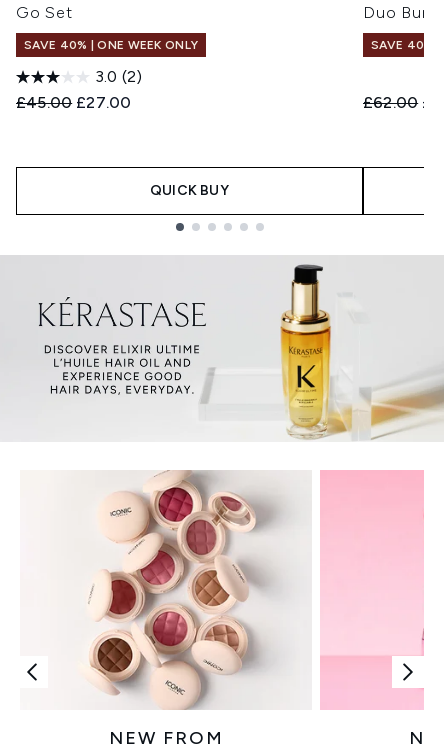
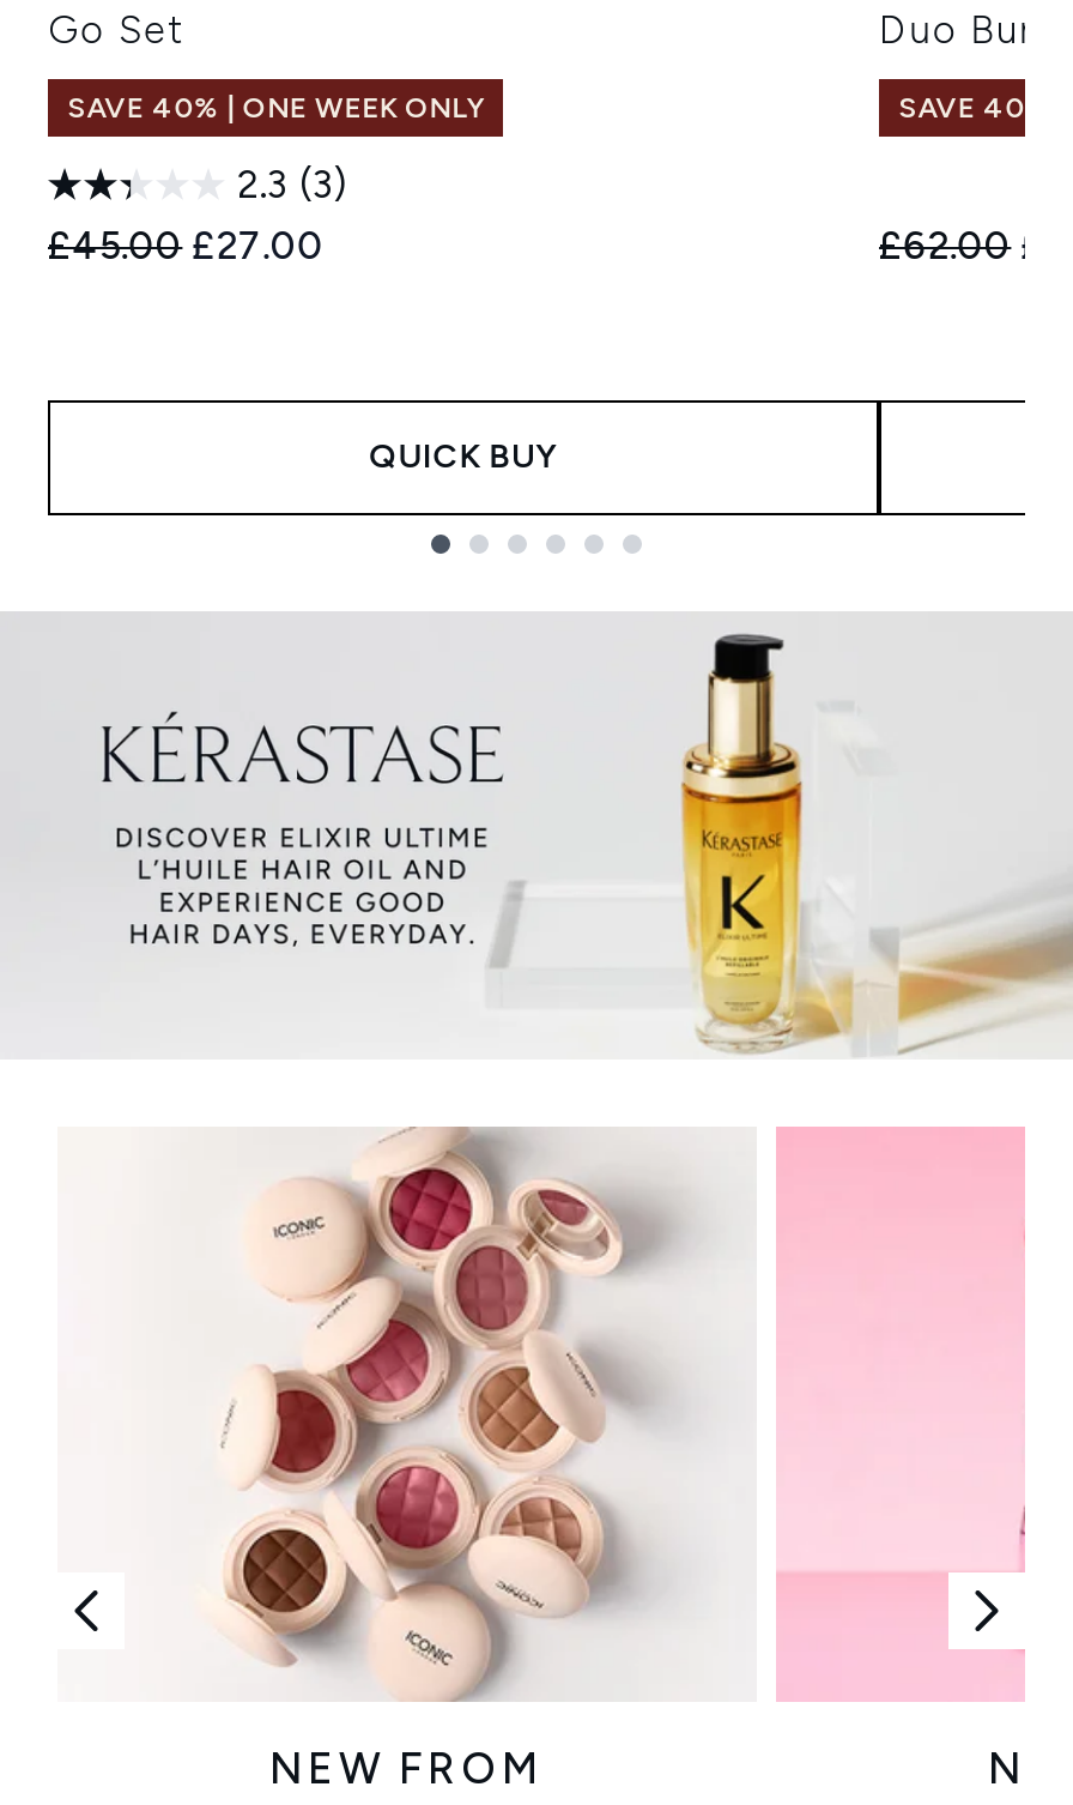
- 3.0 (2)
+ 2.3 (3)
